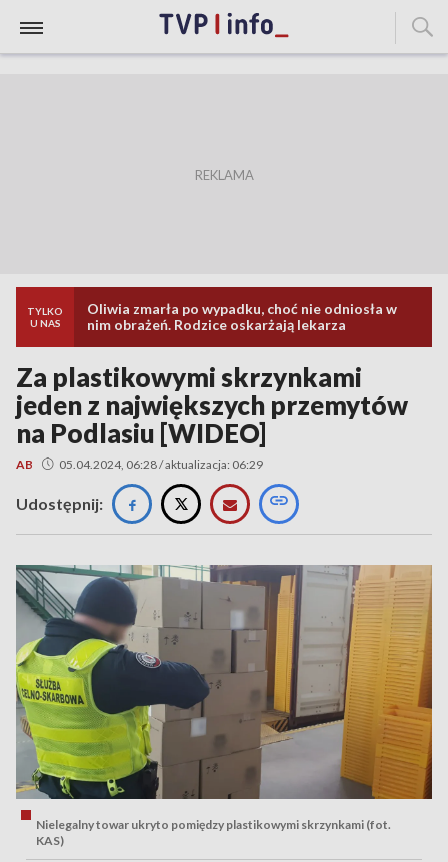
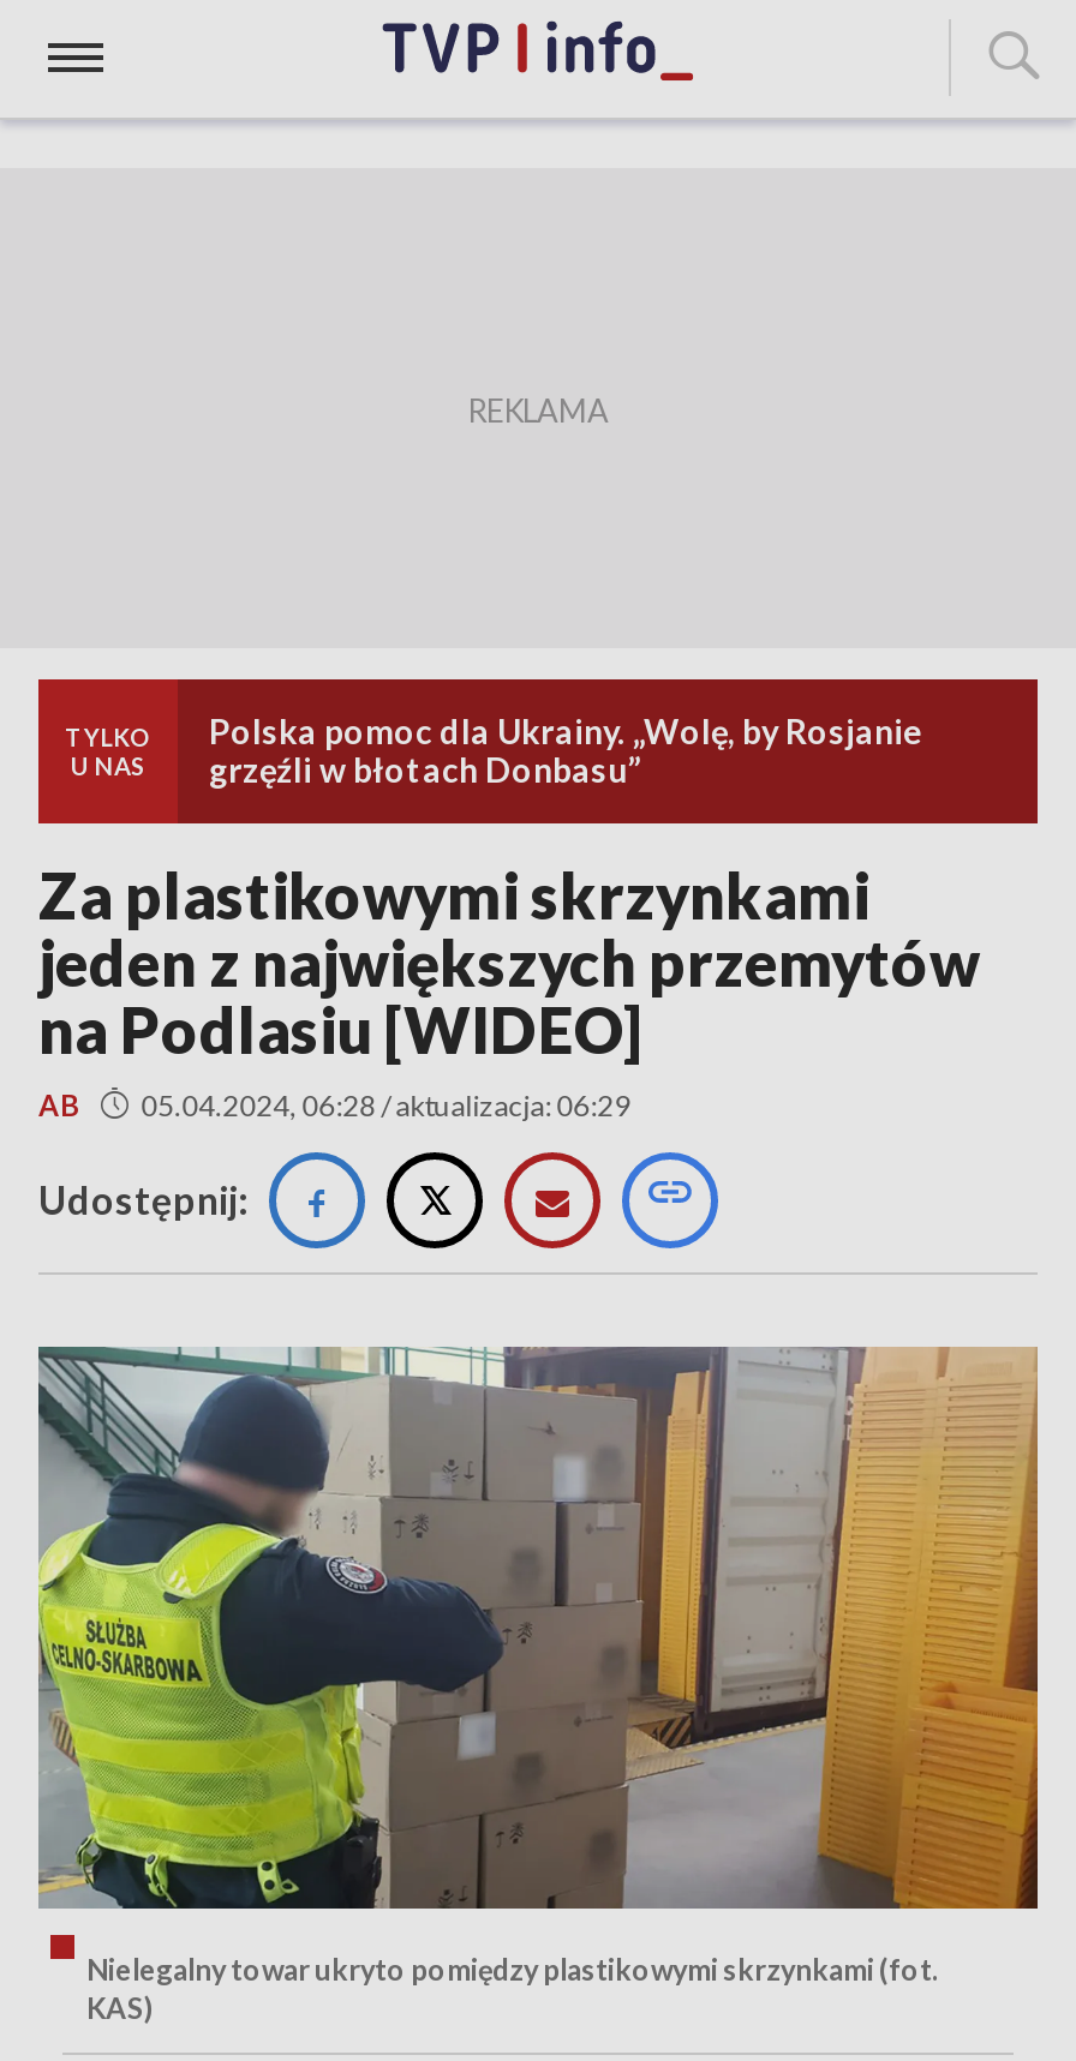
- Oliwia zmarła po wypadku, choć nie odniosła w
- nim obrażeń. Rodzice oskarżają lekarza
+ Polska pomoc dla Ukrainy. „Wolę, by Rosjanie
+ grzęźli w błotach Donbasu”
